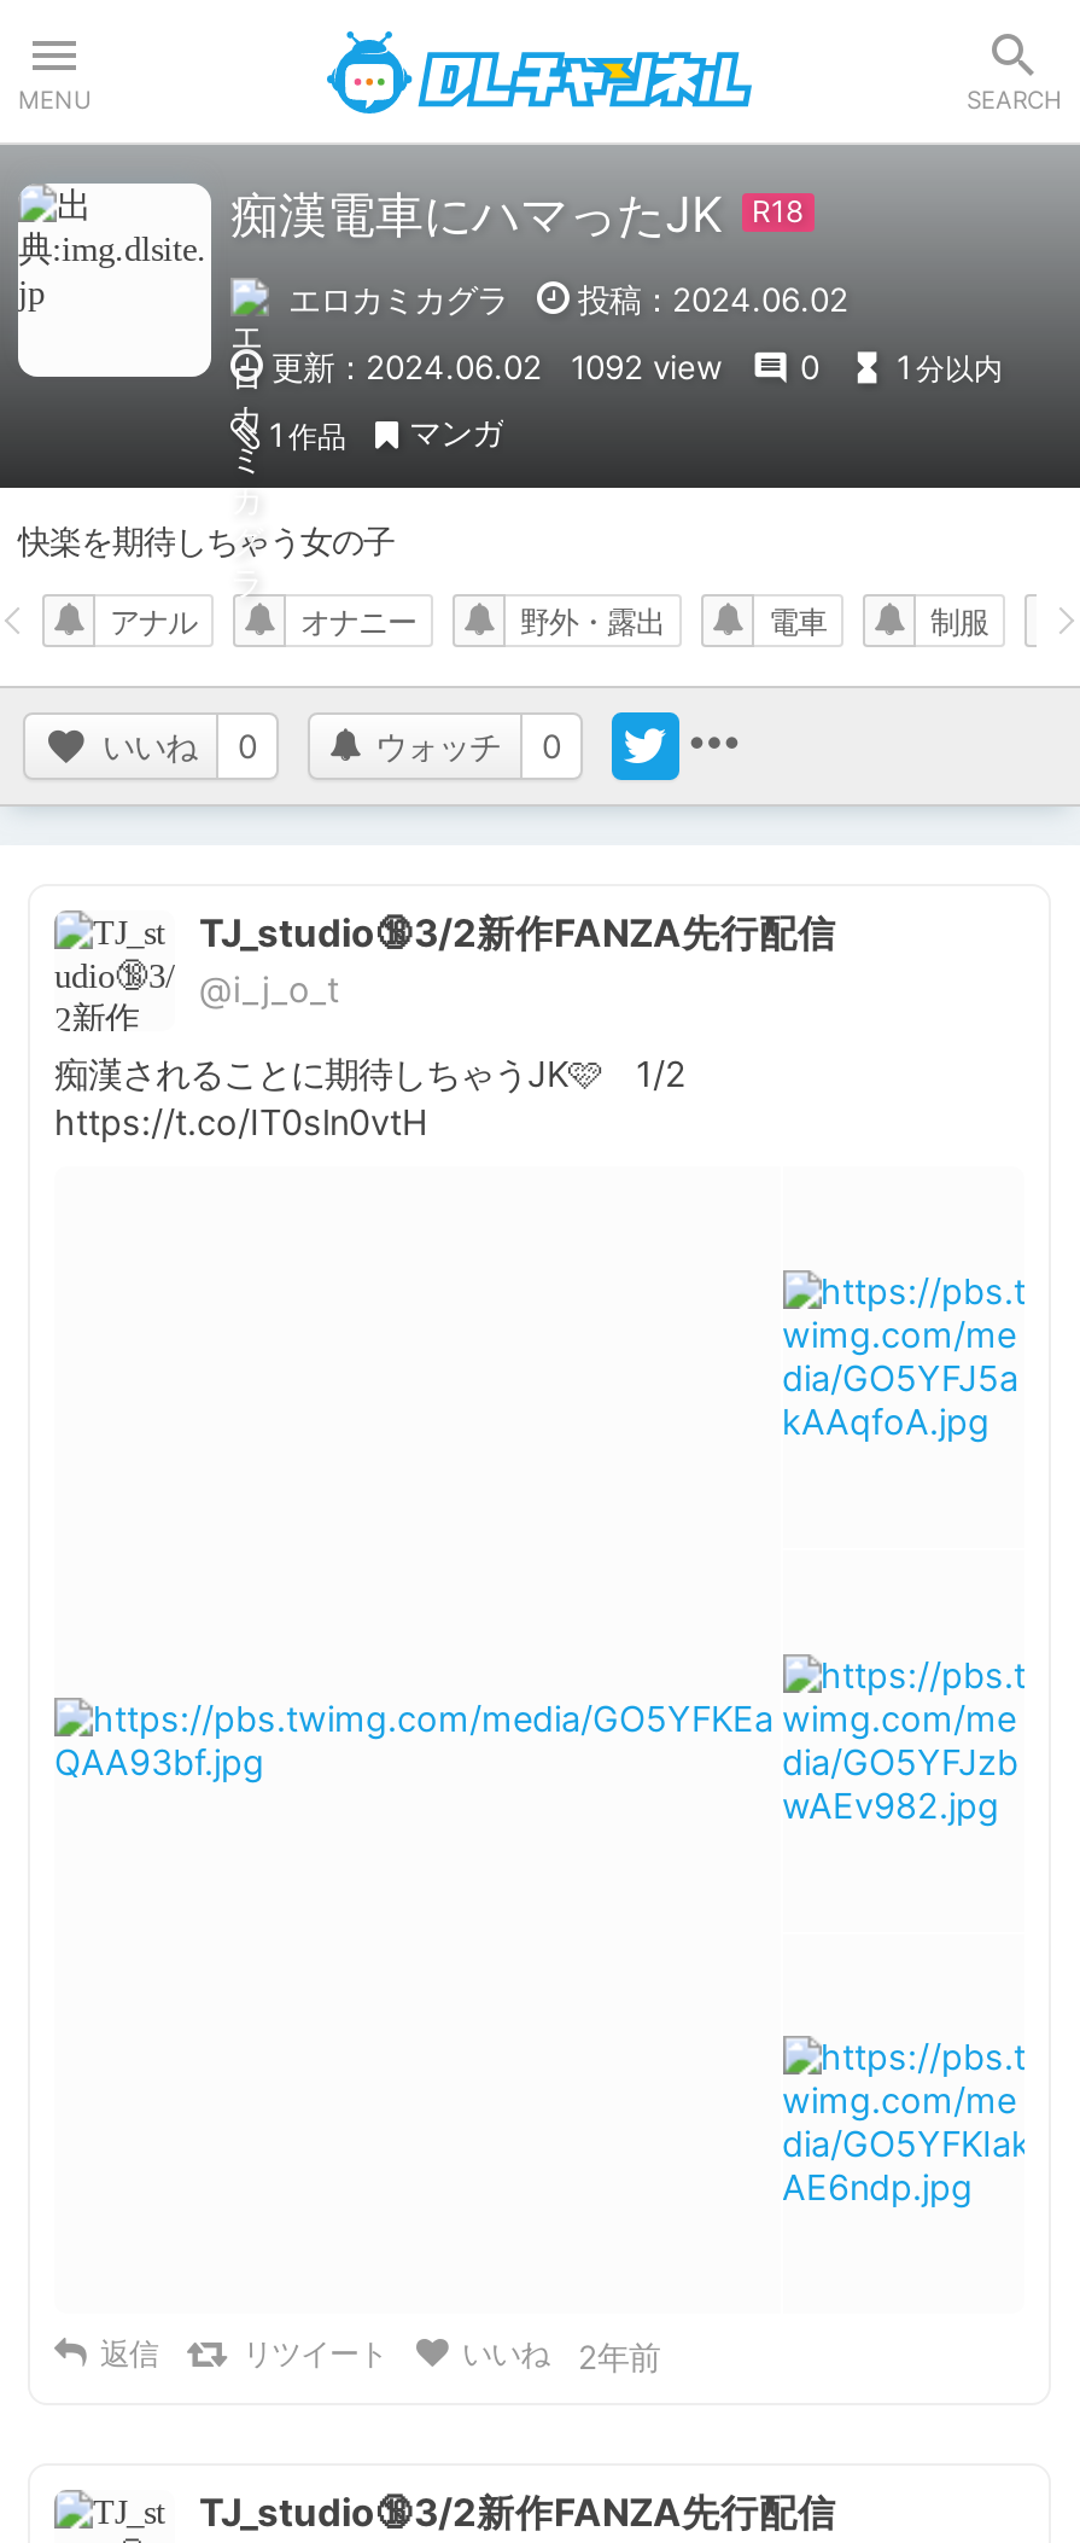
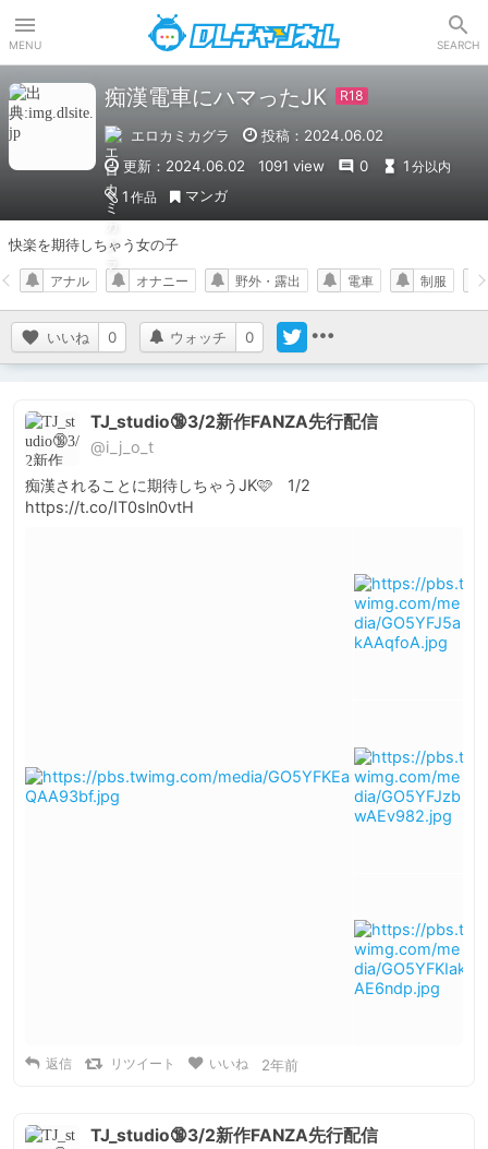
- 更新：2024.06.02 1092 view 0 1 分以内
+ 更新：2024.06.02 1091 view 0 1 分以内
